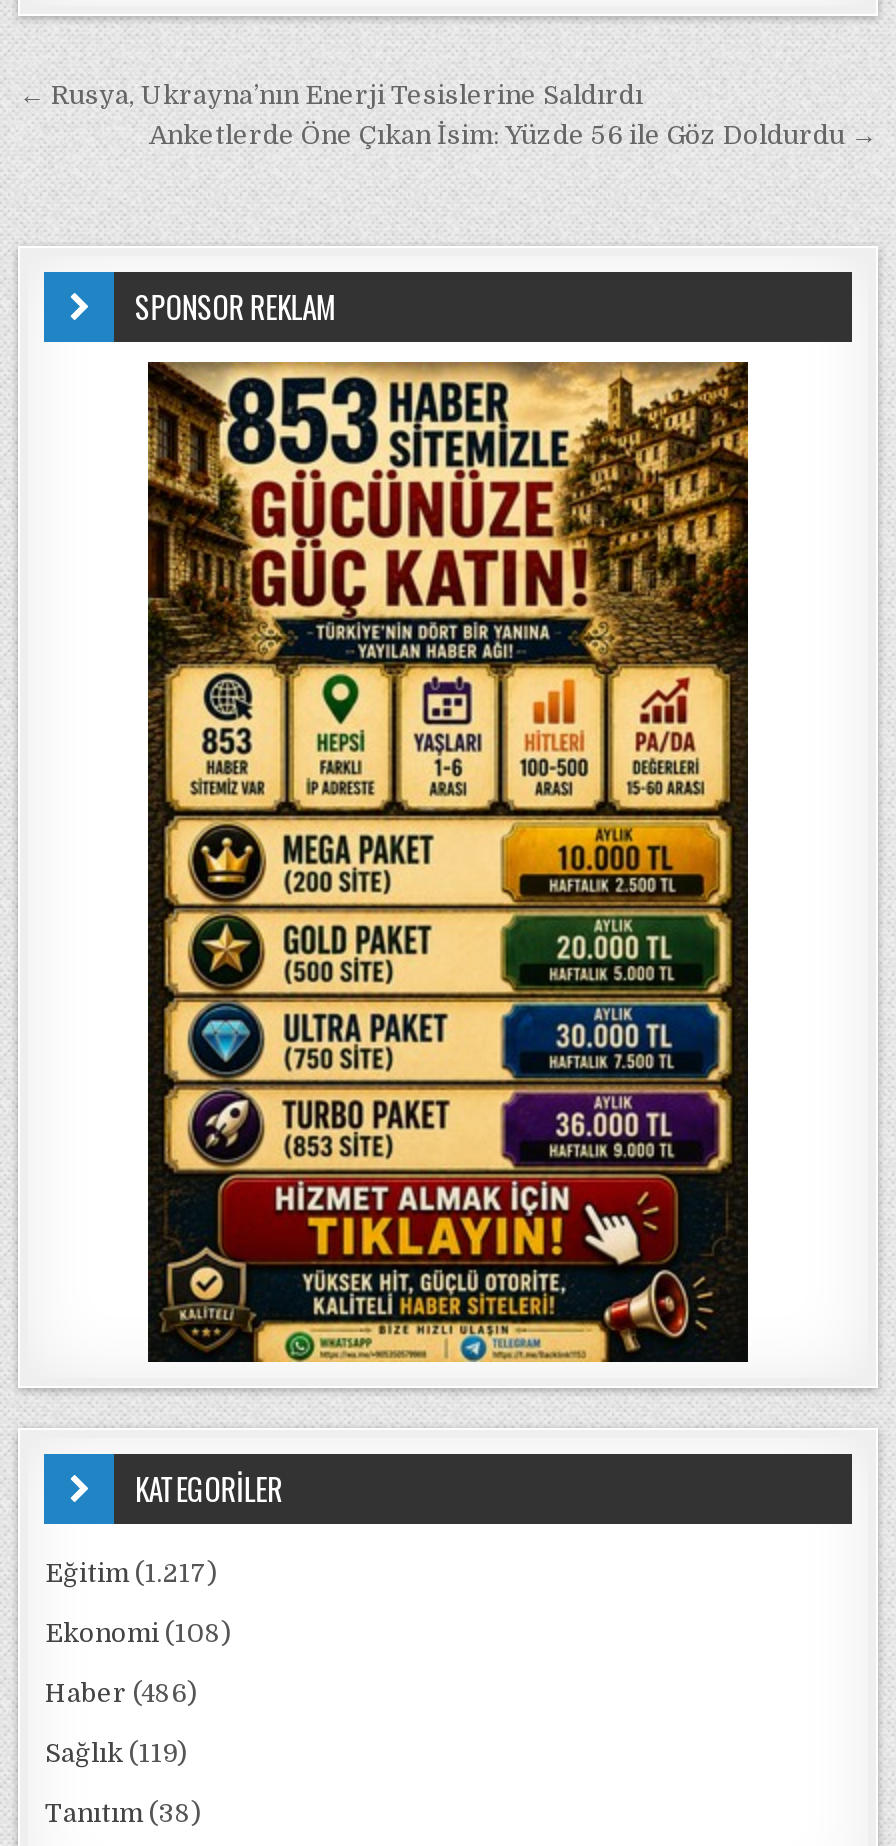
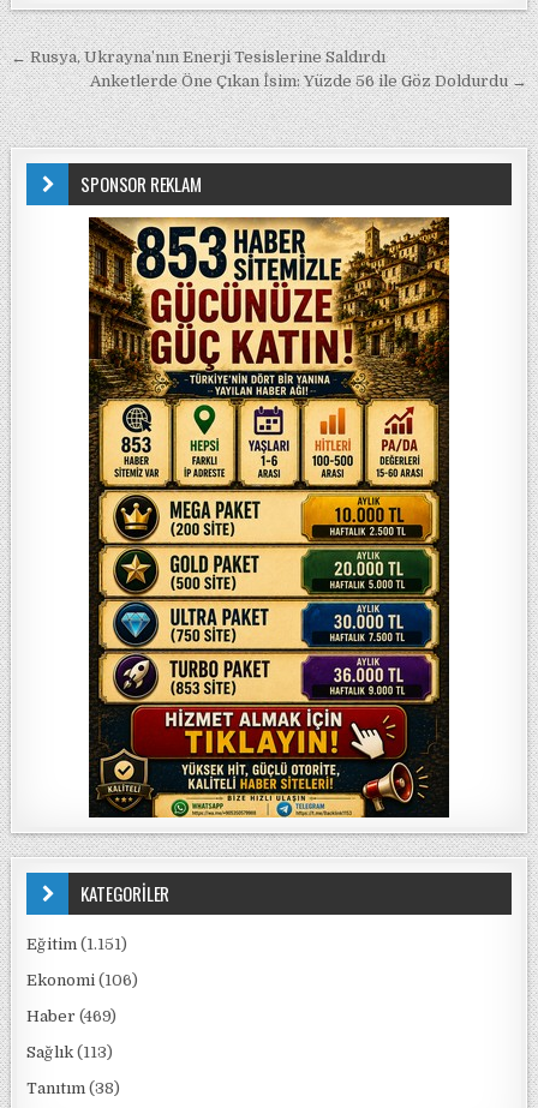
- Eğitim (1.217)
+ Eğitim (1.151)

- Ekonomi (108)
+ Ekonomi (106)

- Haber (486)
+ Haber (469)

- Sağlık (119)
+ Sağlık (113)
